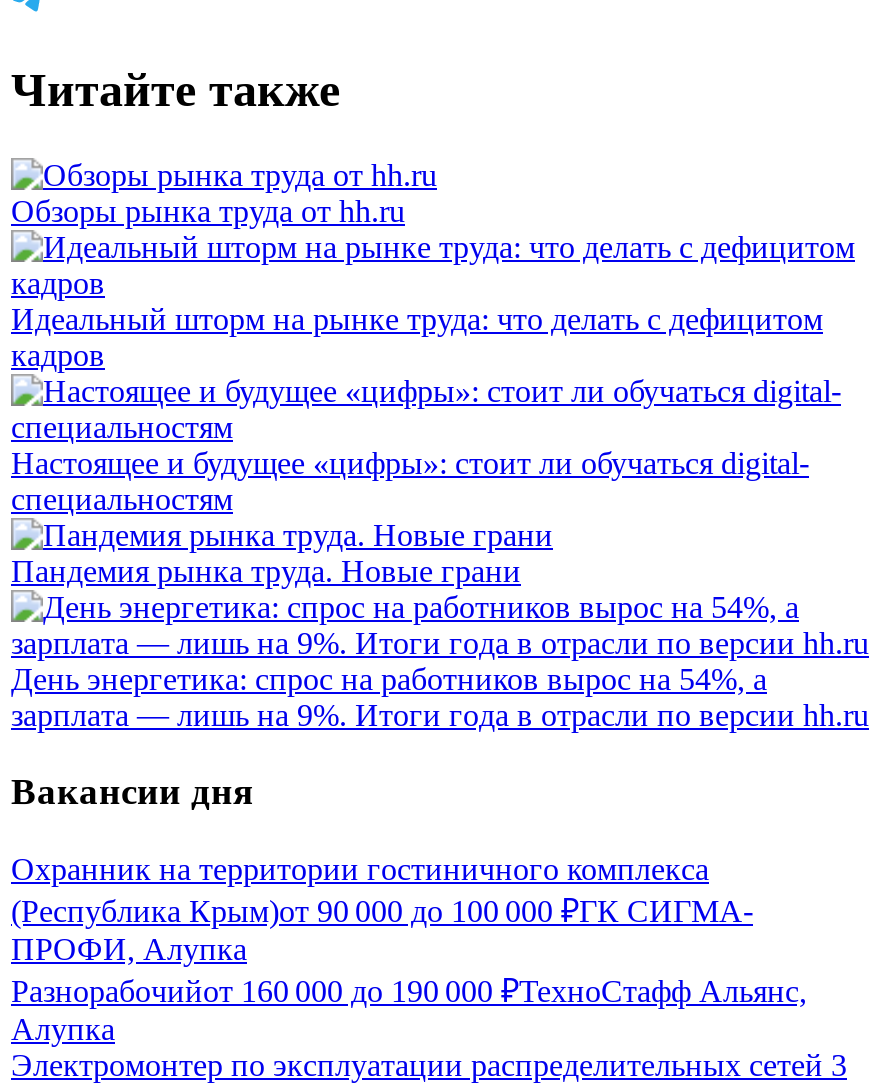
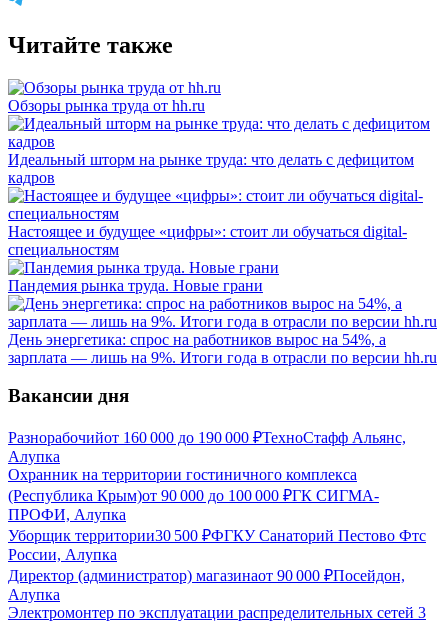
+ Алупка

moved up: Разнорабочийот 160 000 до 190 000 ₽ТехноСтафф Альянс,

+ Уборщик территории30 500 ₽ФГКУ Санаторий Пестово Фтс
+ России, Алупка
+ Директор (администратор) магазинаот 90 000 ₽Посейдон,
